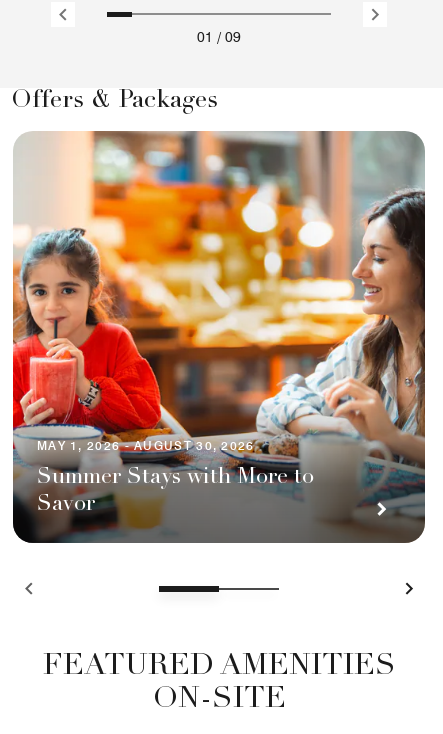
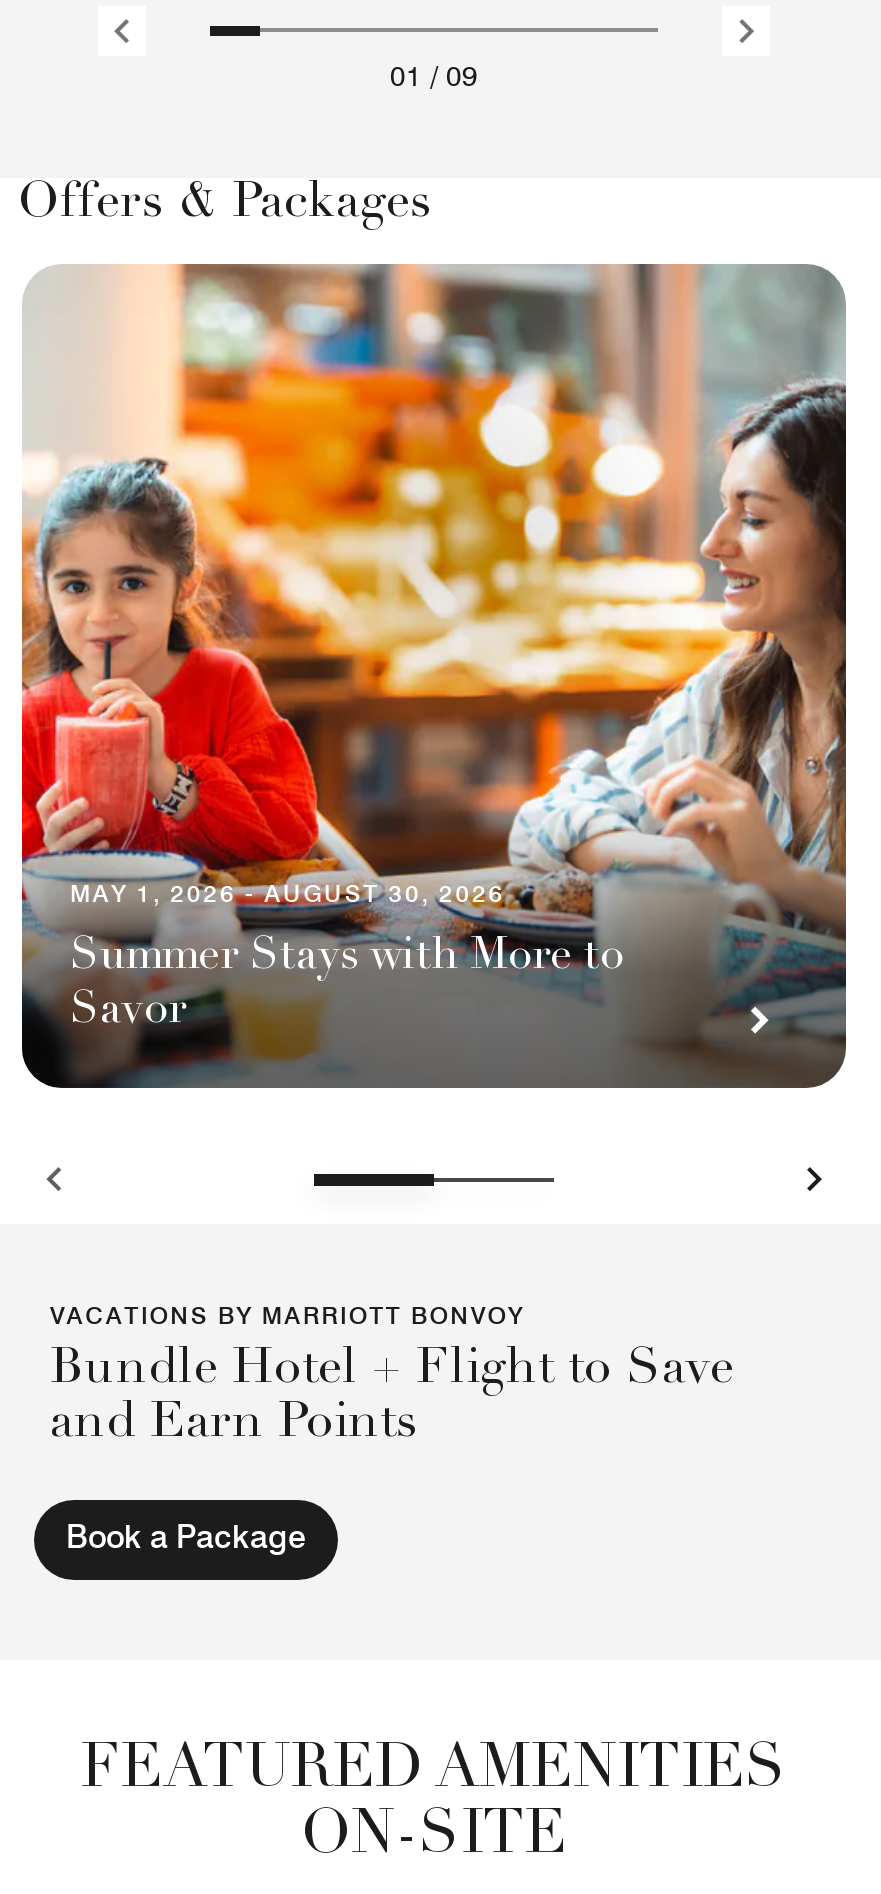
+ VACATIONS BY MARRIOTT BONVOY
+ Bundle Hotel + Flight to Save
+ and Earn Points
+ Book a Package
